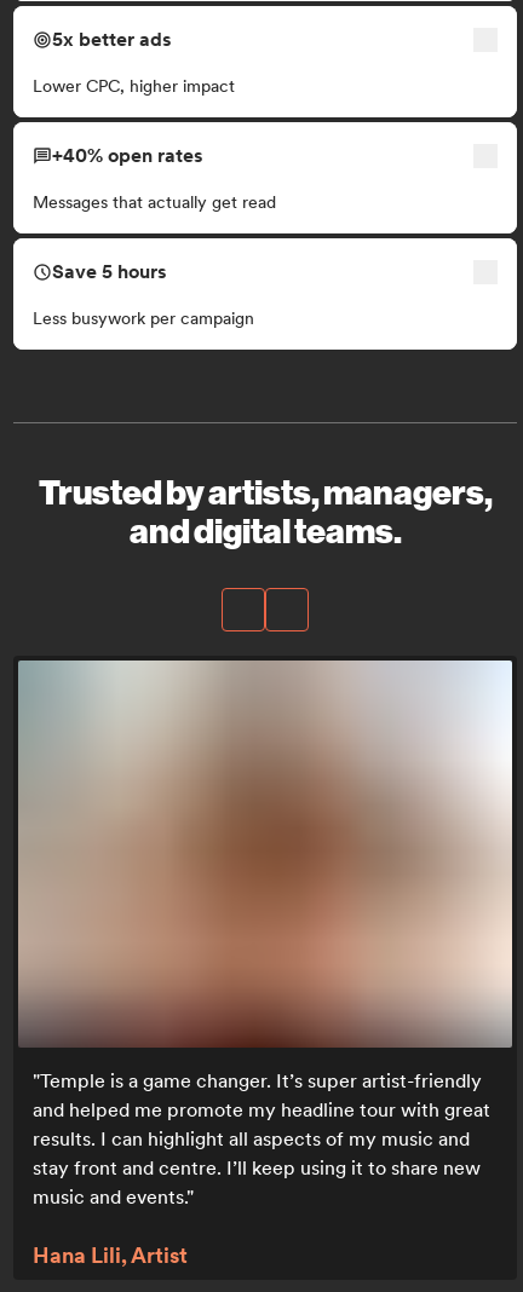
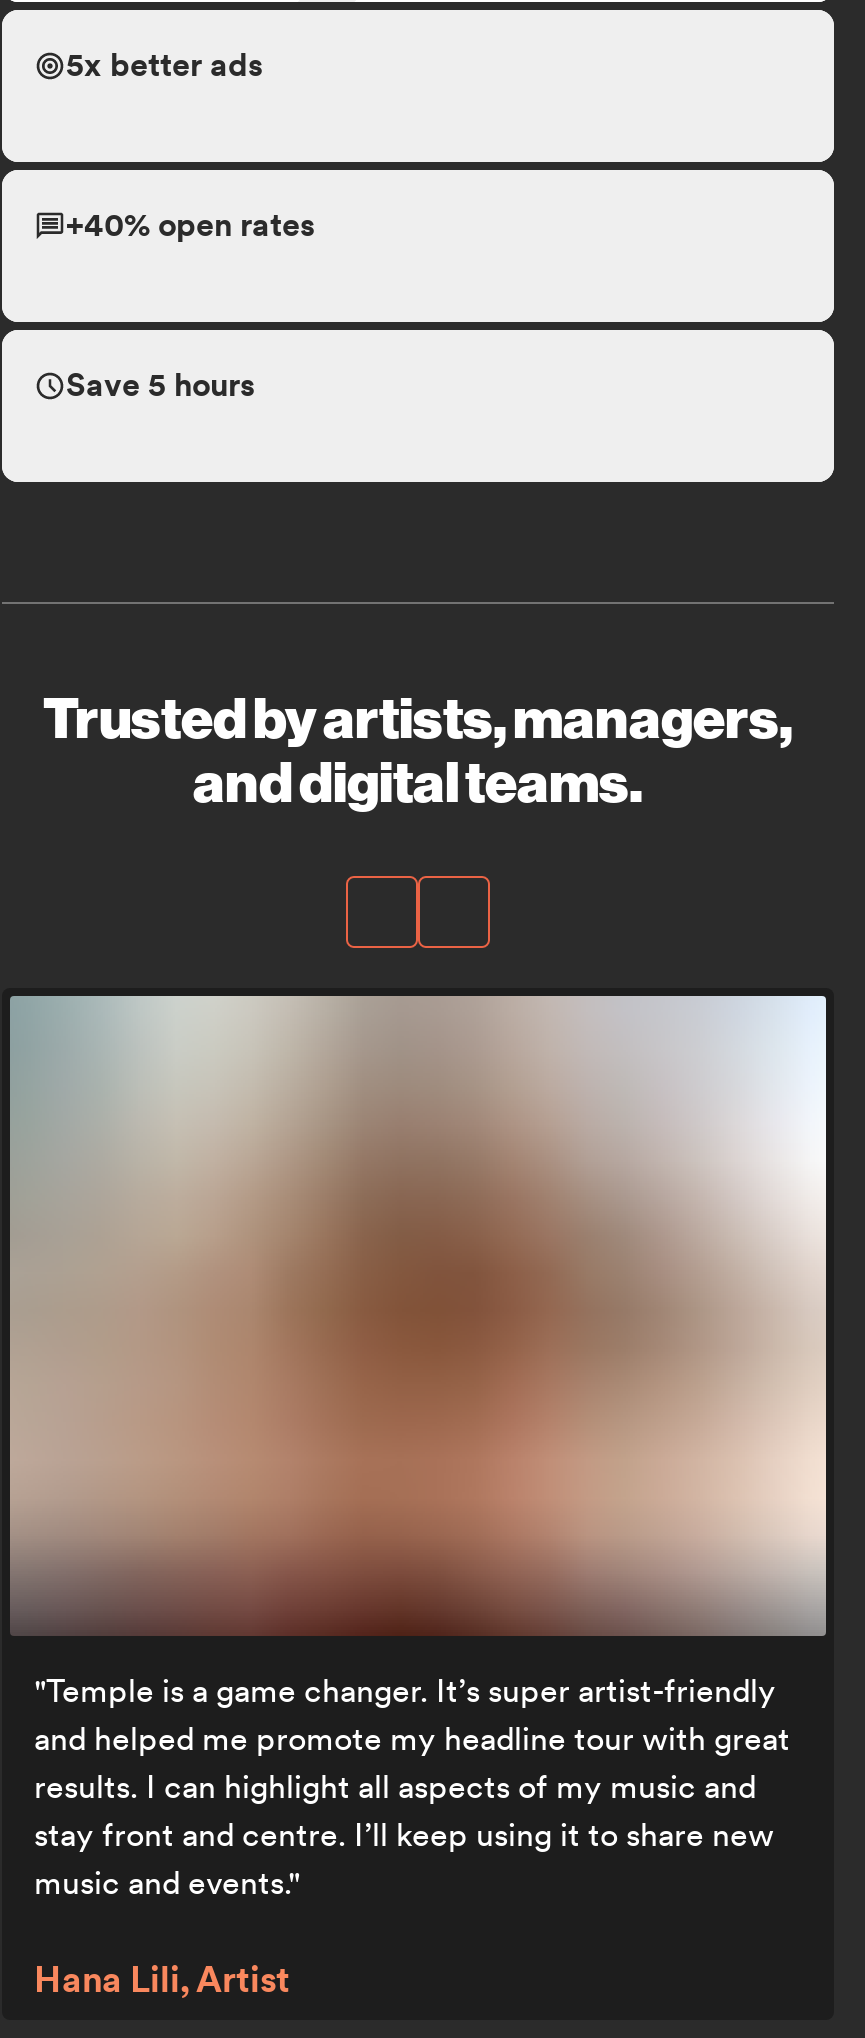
- Lower CPC, higher impact

- Messages that actually get read

- Less busywork per campaign
